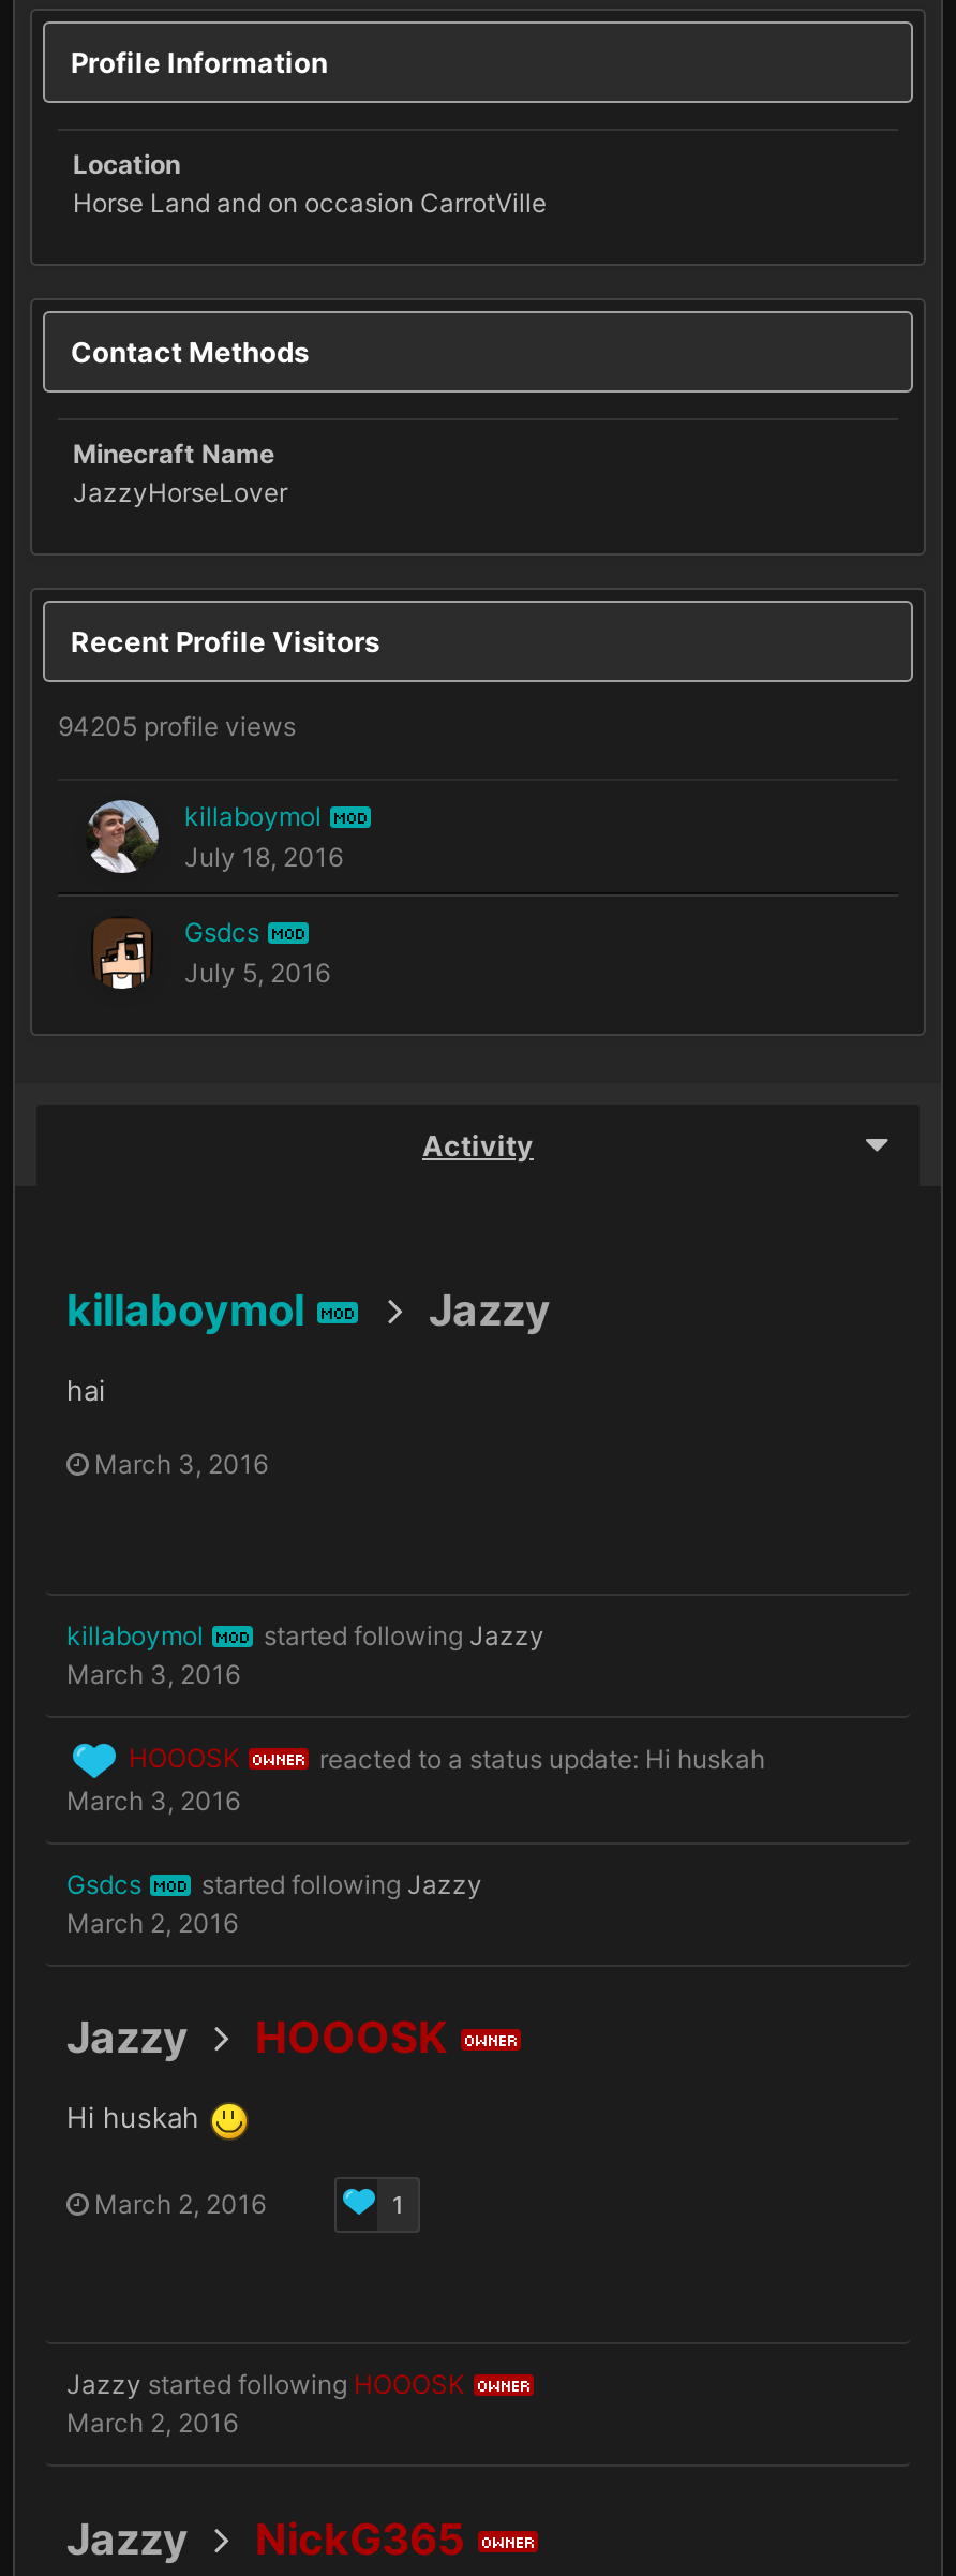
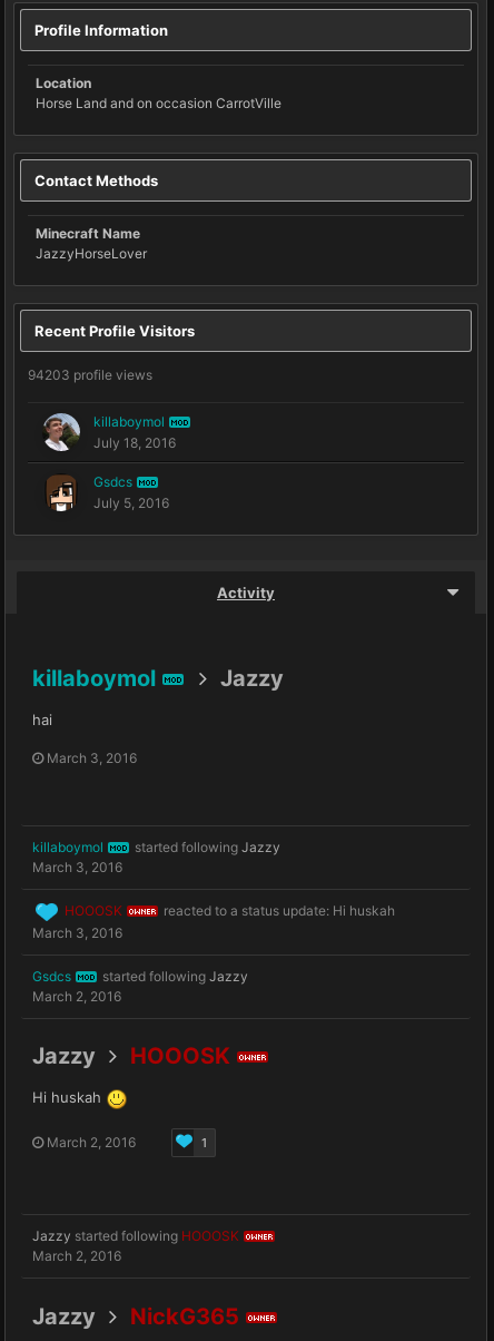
- 94205 profile views
+ 94203 profile views
